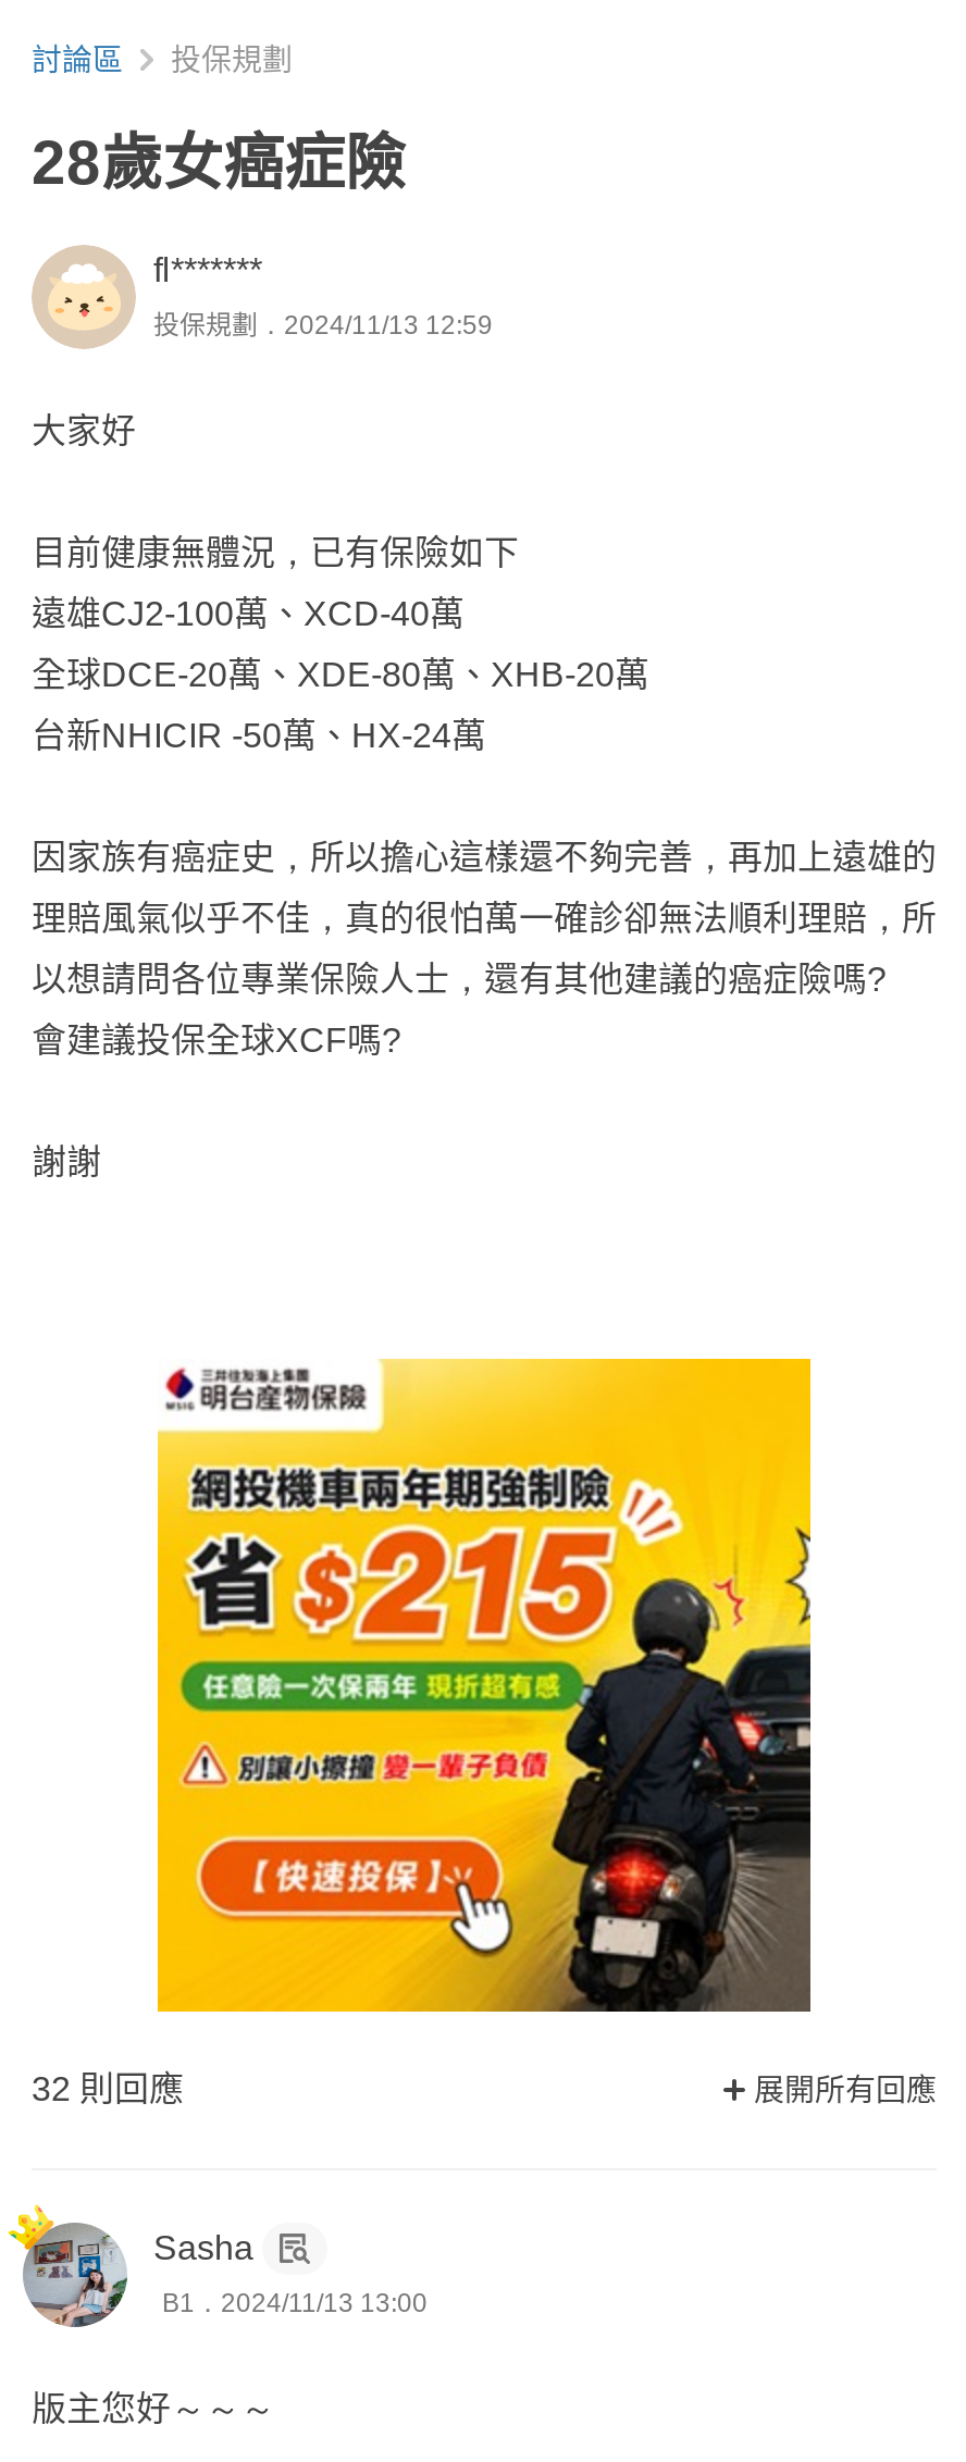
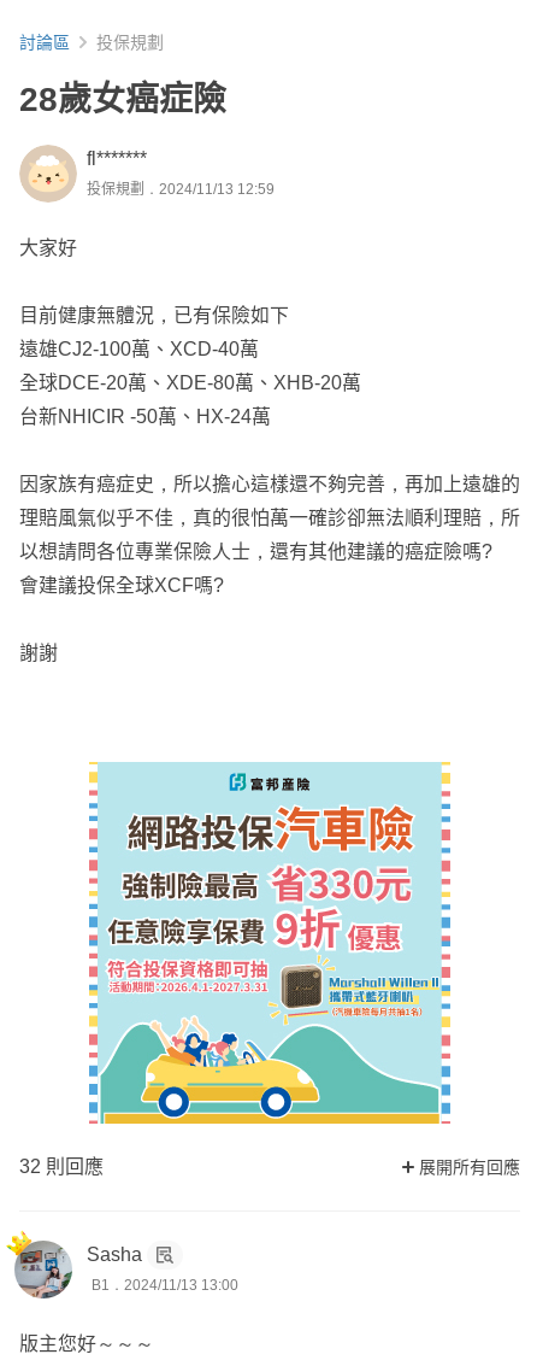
- [image]
+ [image]
